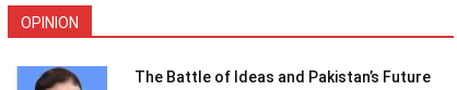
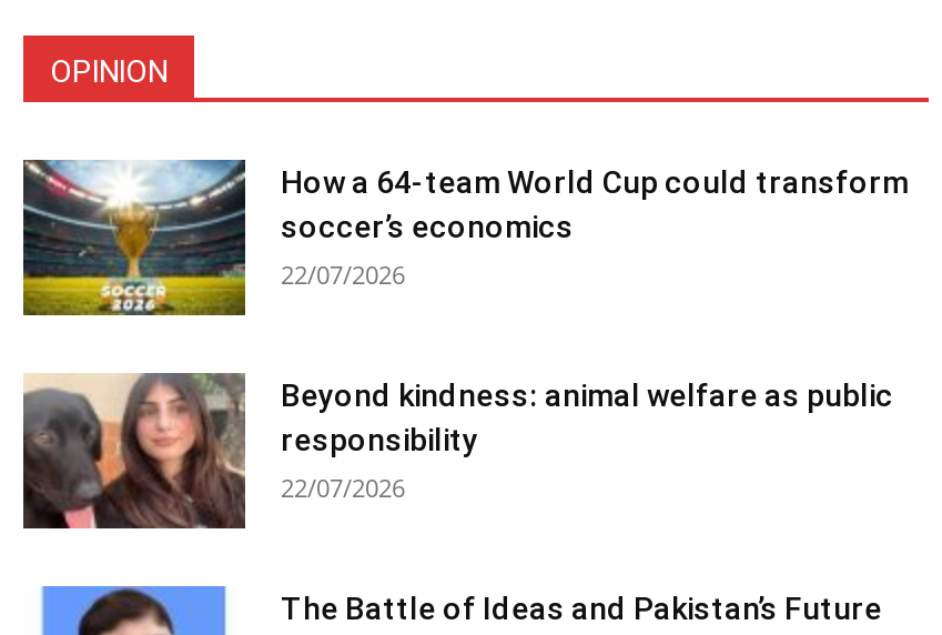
+ [image]
+ How a 64-team World Cup could transform
+ soccer’s economics
+ 22/07/2026
+ Beyond kindness: animal welfare as public
+ responsibility
+ 22/07/2026

+ [image]
